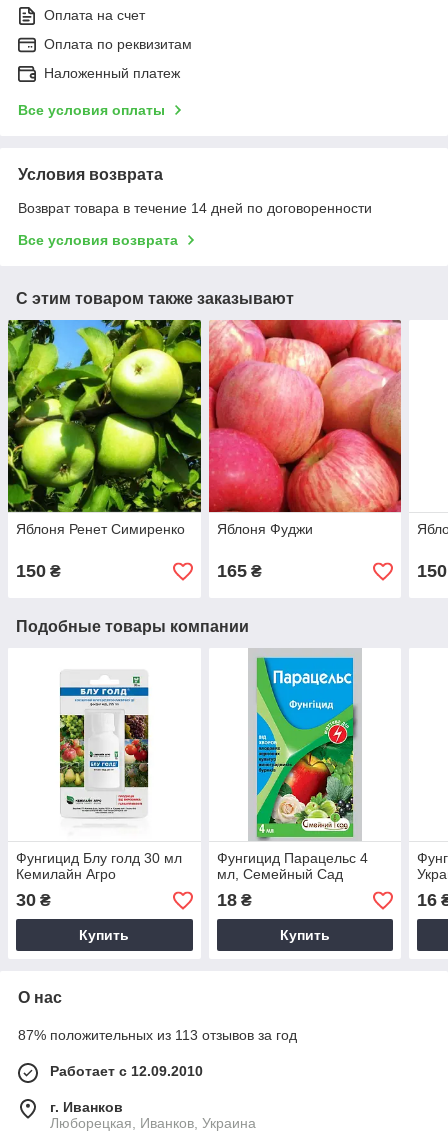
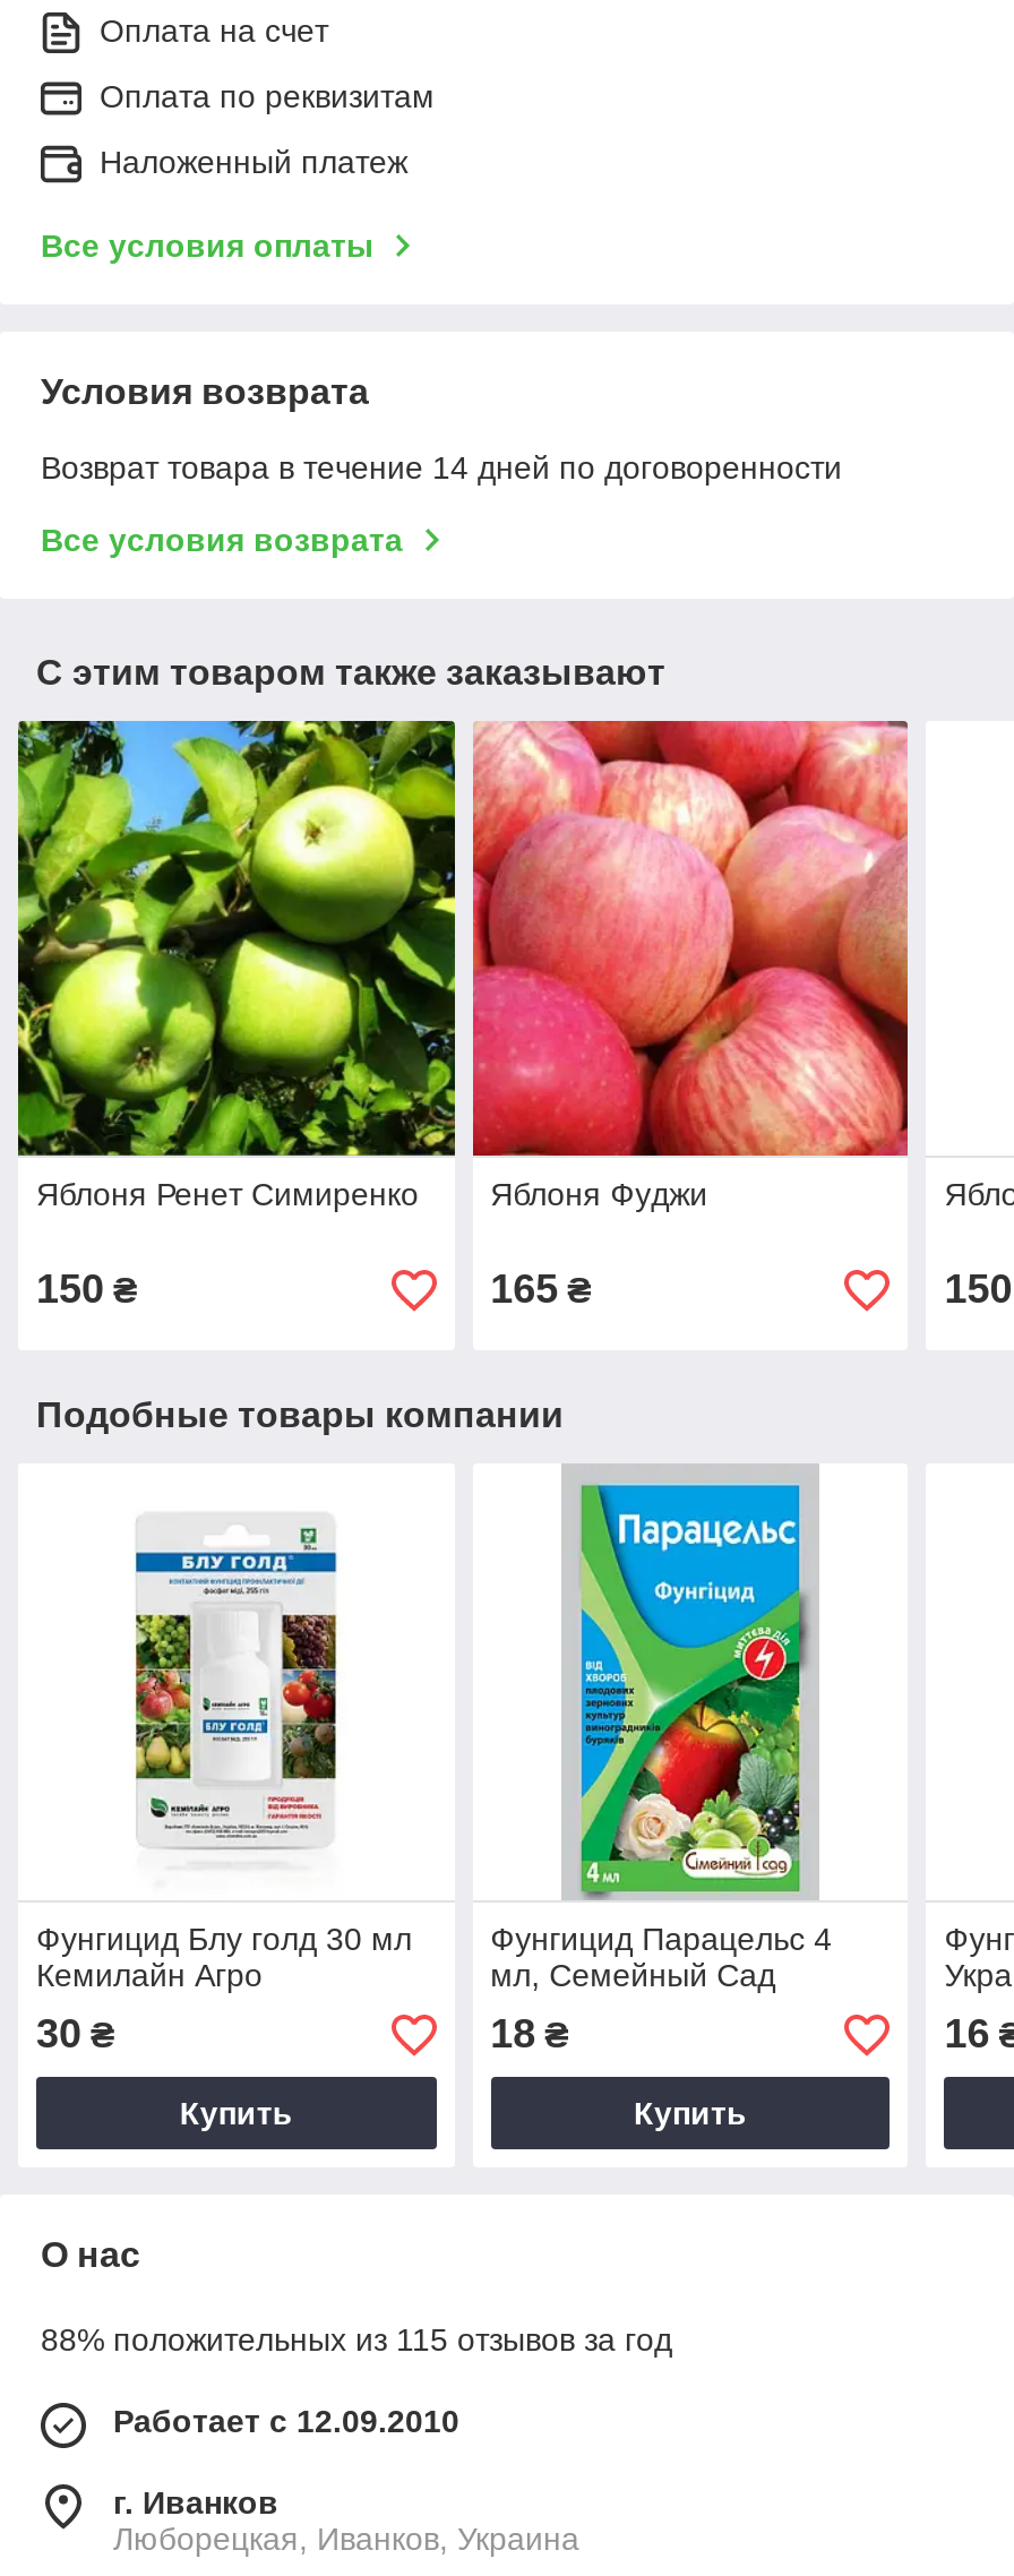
- 87% положительных из 113 отзывов за год
+ 88% положительных из 115 отзывов за год
